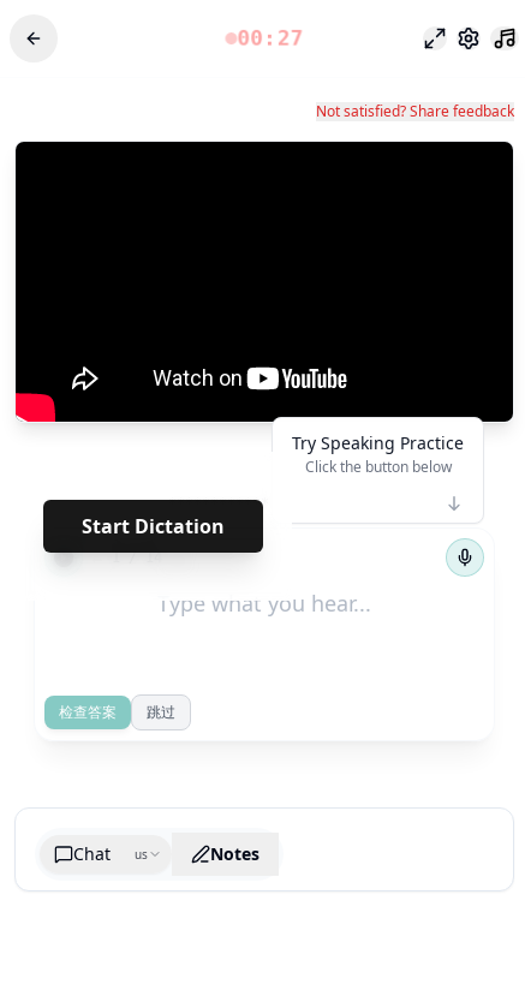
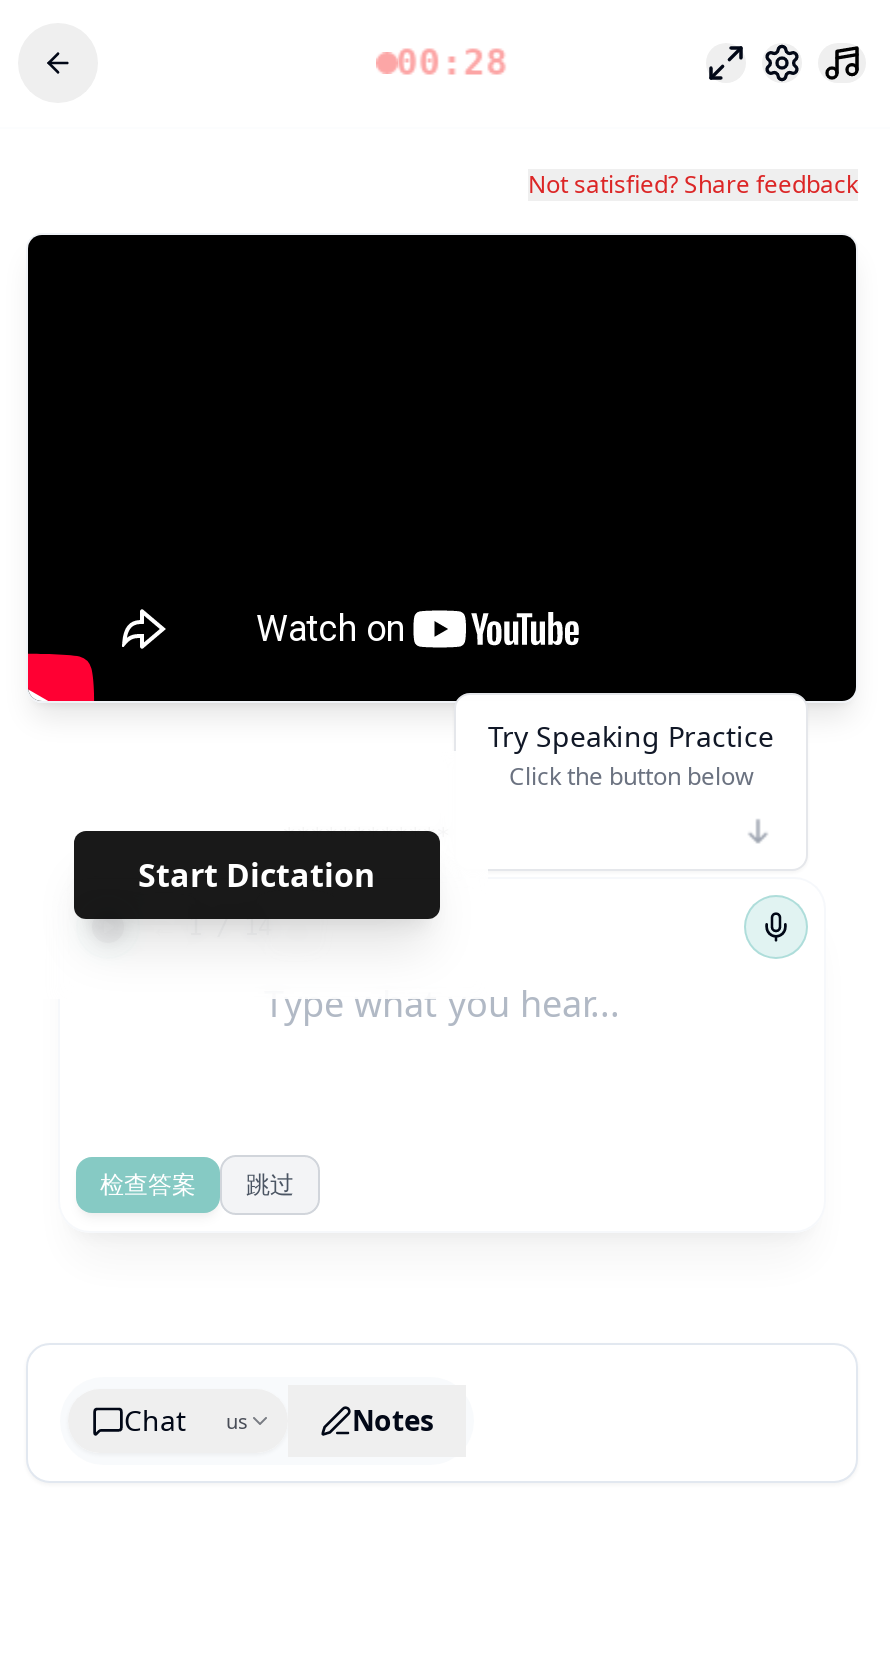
- 00:27
+ 00:28
